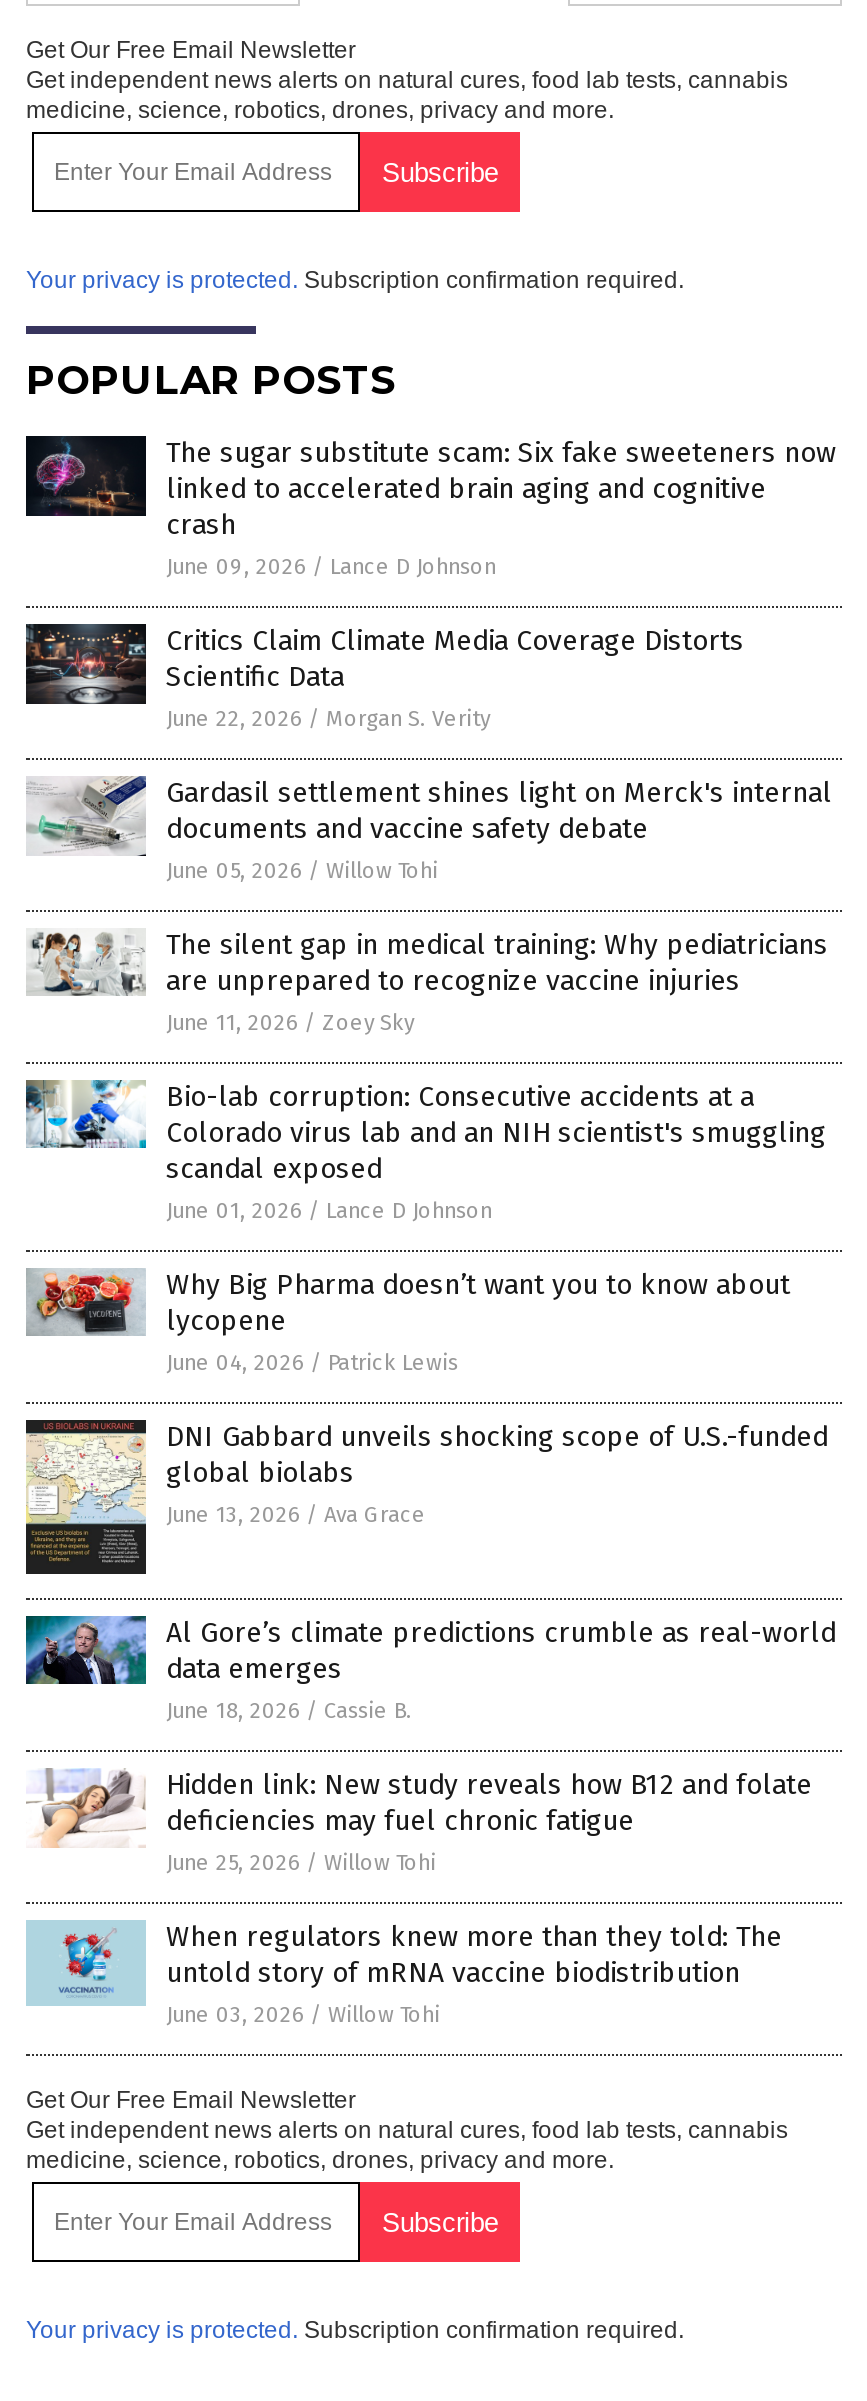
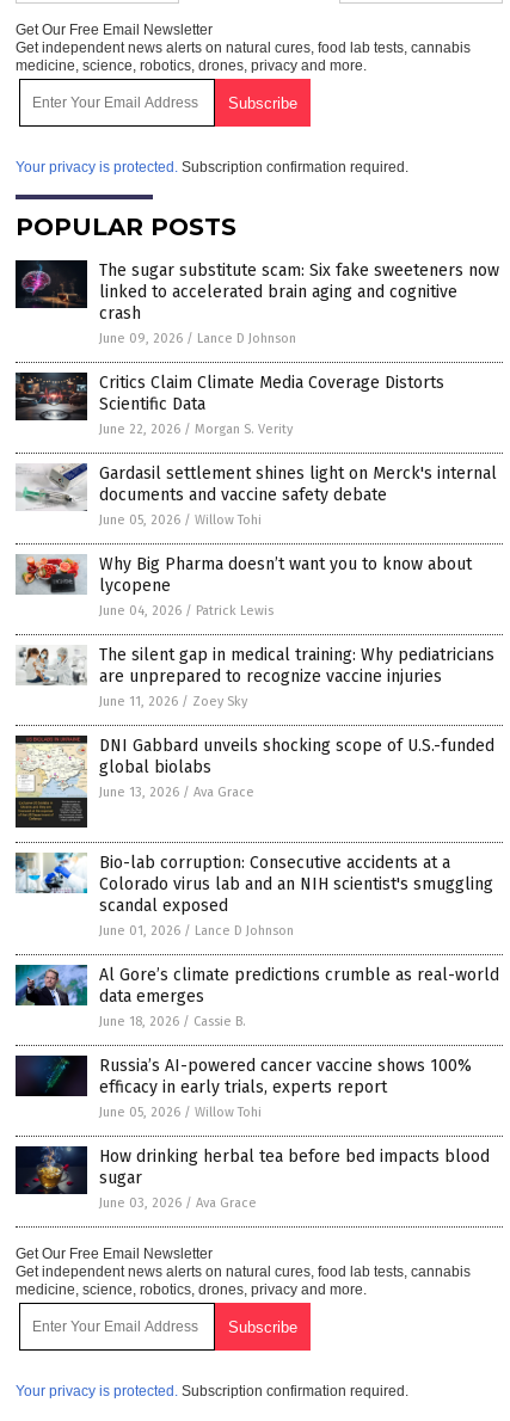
moved down: [image] | The silent gap in medical training: Why pediatricians | are unprepared to recognize vaccine injuries | June 11, 2026 / Zoey Sky

moved down: [image] | Bio-lab corruption: Consecutive accidents at a | Colorado virus lab and an NIH scientist's smuggling | scandal exposed | June 01, 2026 / Lance D Johnson

moved up: [image] | Why Big Pharma doesn’t want you to know about | lycopene | June 04, 2026 / Patrick Lewis

moved up: [image] | DNI Gabbard unveils shocking scope of U.S.-funded | global biolabs | June 13, 2026 / Ava Grace

- [image]
- Hidden link: New study reveals how B12 and folate
- deficiencies may fuel chronic fatigue
- June 25, 2026 / Willow Tohi
+ [image]
+ Russia’s AI-powered cancer vaccine shows 100%
+ efficacy in early trials, experts report
+ June 05, 2026 / Willow Tohi

- [image]
- When regulators knew more than they told: The
- untold story of mRNA vaccine biodistribution
- June 03, 2026 / Willow Tohi
+ [image]
+ How drinking herbal tea before bed impacts blood
+ sugar
+ June 03, 2026 / Ava Grace
